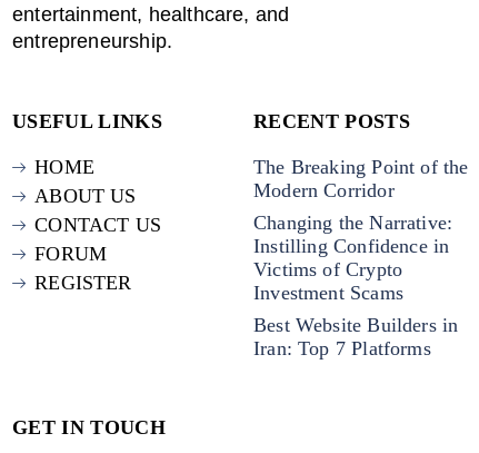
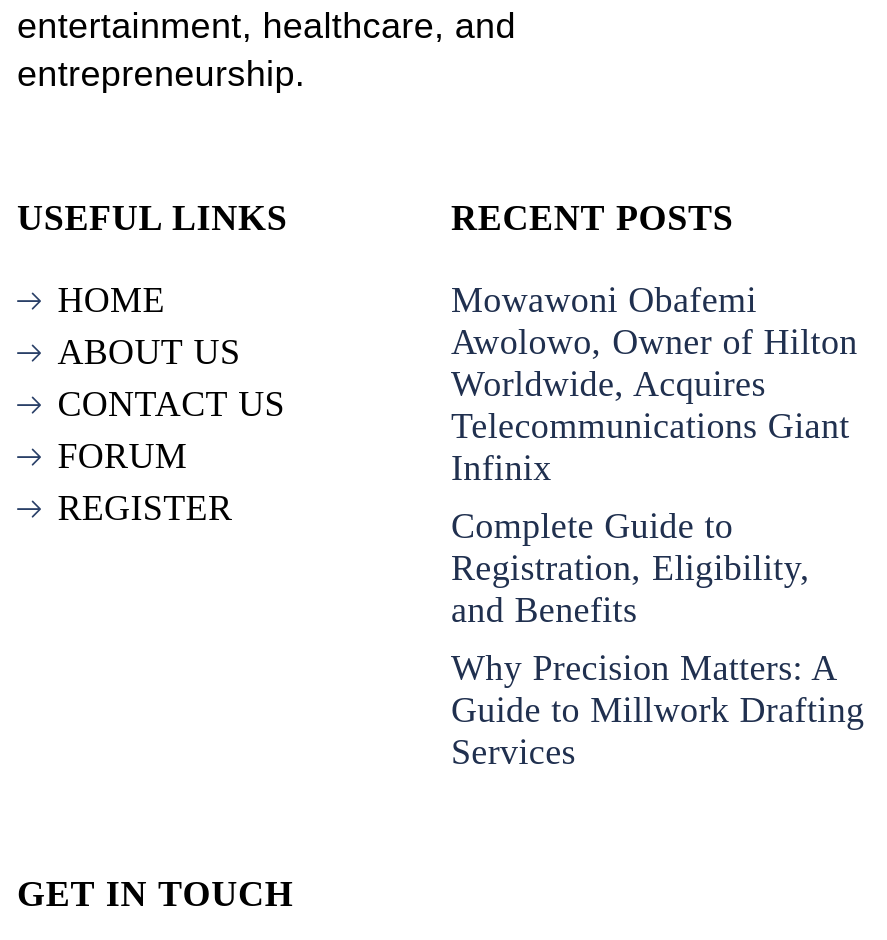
- The Breaking Point of the
- Modern Corridor
- Changing the Narrative:
- Instilling Confidence in
- Victims of Crypto
- Investment Scams
- Best Website Builders in
- Iran: Top 7 Platforms
+ Mowawoni Obafemi
+ Awolowo, Owner of Hilton
+ Worldwide, Acquires
+ Telecommunications Giant
+ Infinix
+ Complete Guide to
+ Registration, Eligibility,
+ and Benefits
+ Why Precision Matters: A
+ Guide to Millwork Drafting
+ Services
